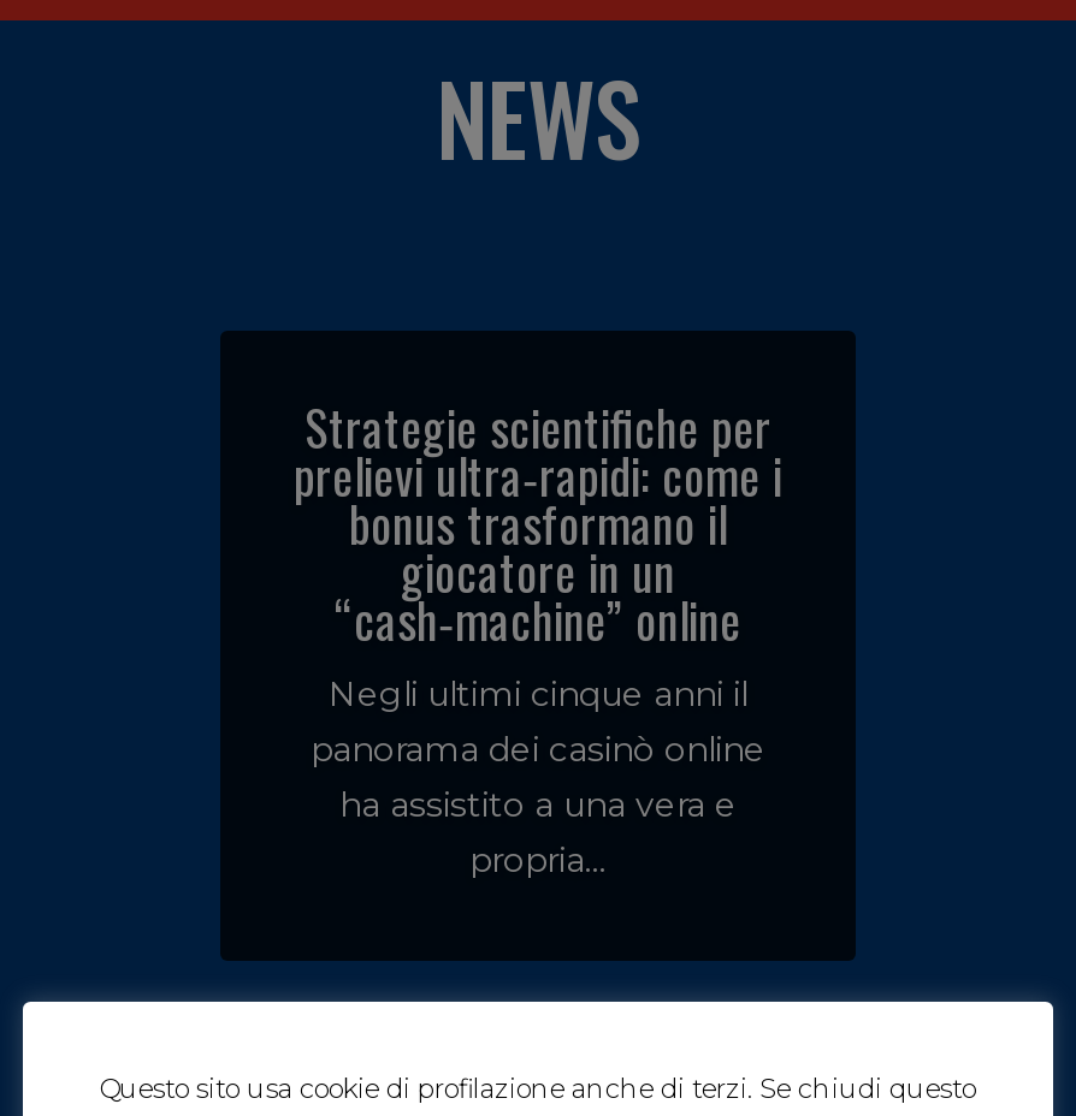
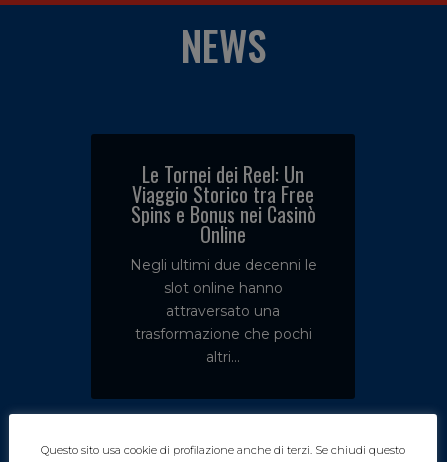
- Strategie scientifiche per
- prelievi ultra‑rapidi: come i
- bonus trasformano il
- giocatore in un
- “cash‑machine” online
- Negli ultimi cinque anni il
- panorama dei casinò online
- ha assistito a una vera e
- propria...
+ Le Tornei dei Reel: Un
+ Viaggio Storico tra Free
+ Spins e Bonus nei Casinò
+ Online
+ Negli ultimi due decenni le
+ slot online hanno
+ attraversato una
+ trasformazione che pochi
+ altri...
